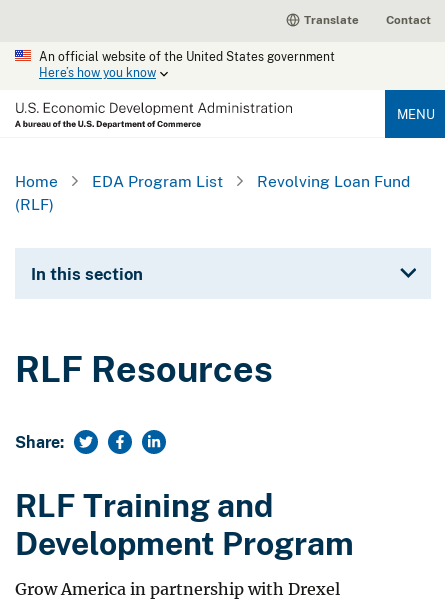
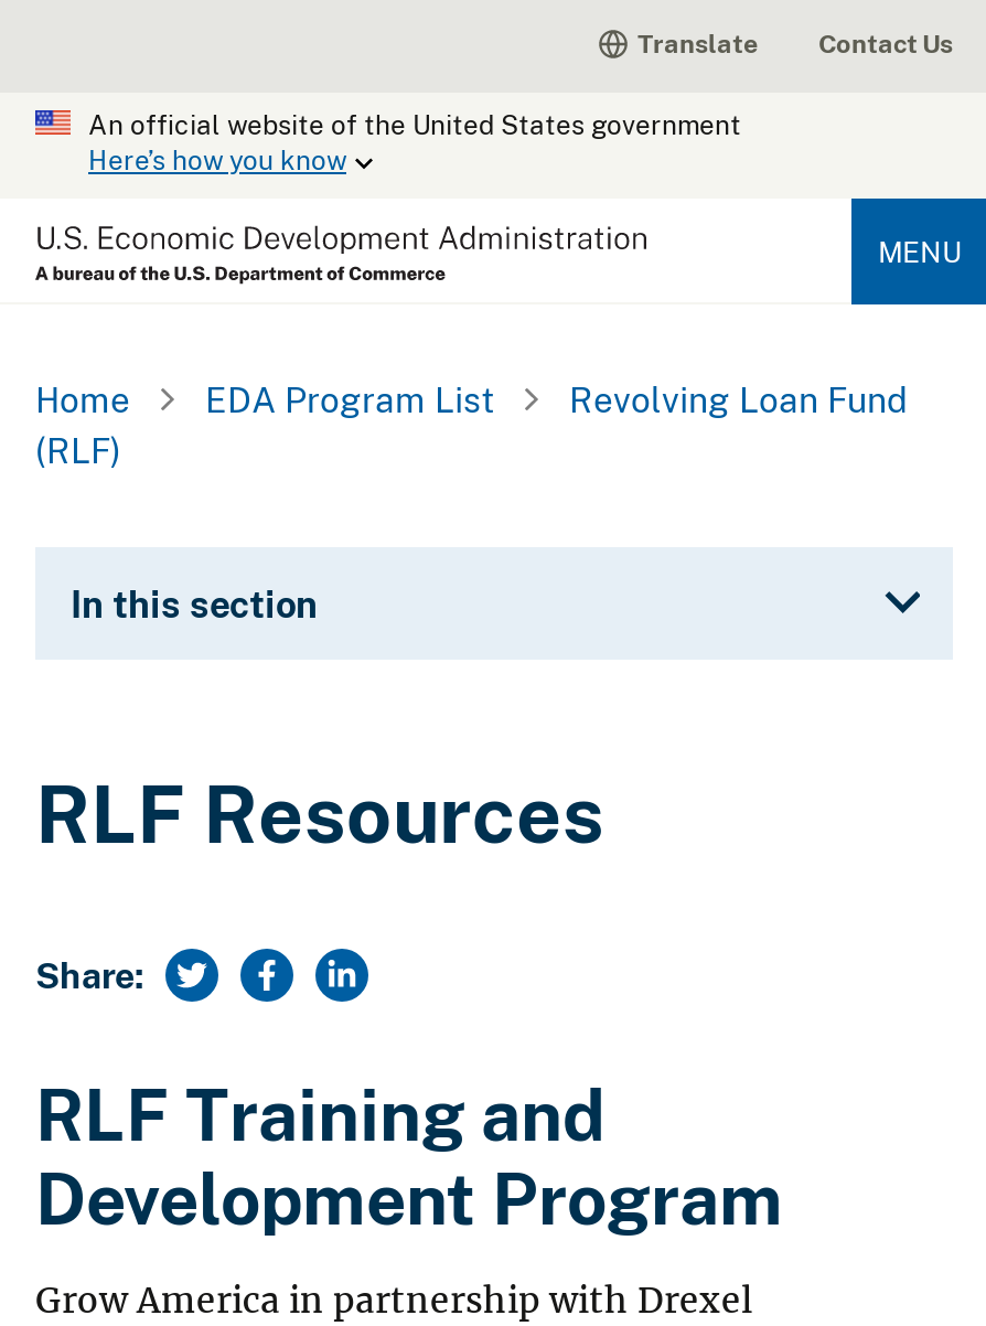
- Contact
+ Contact Us
